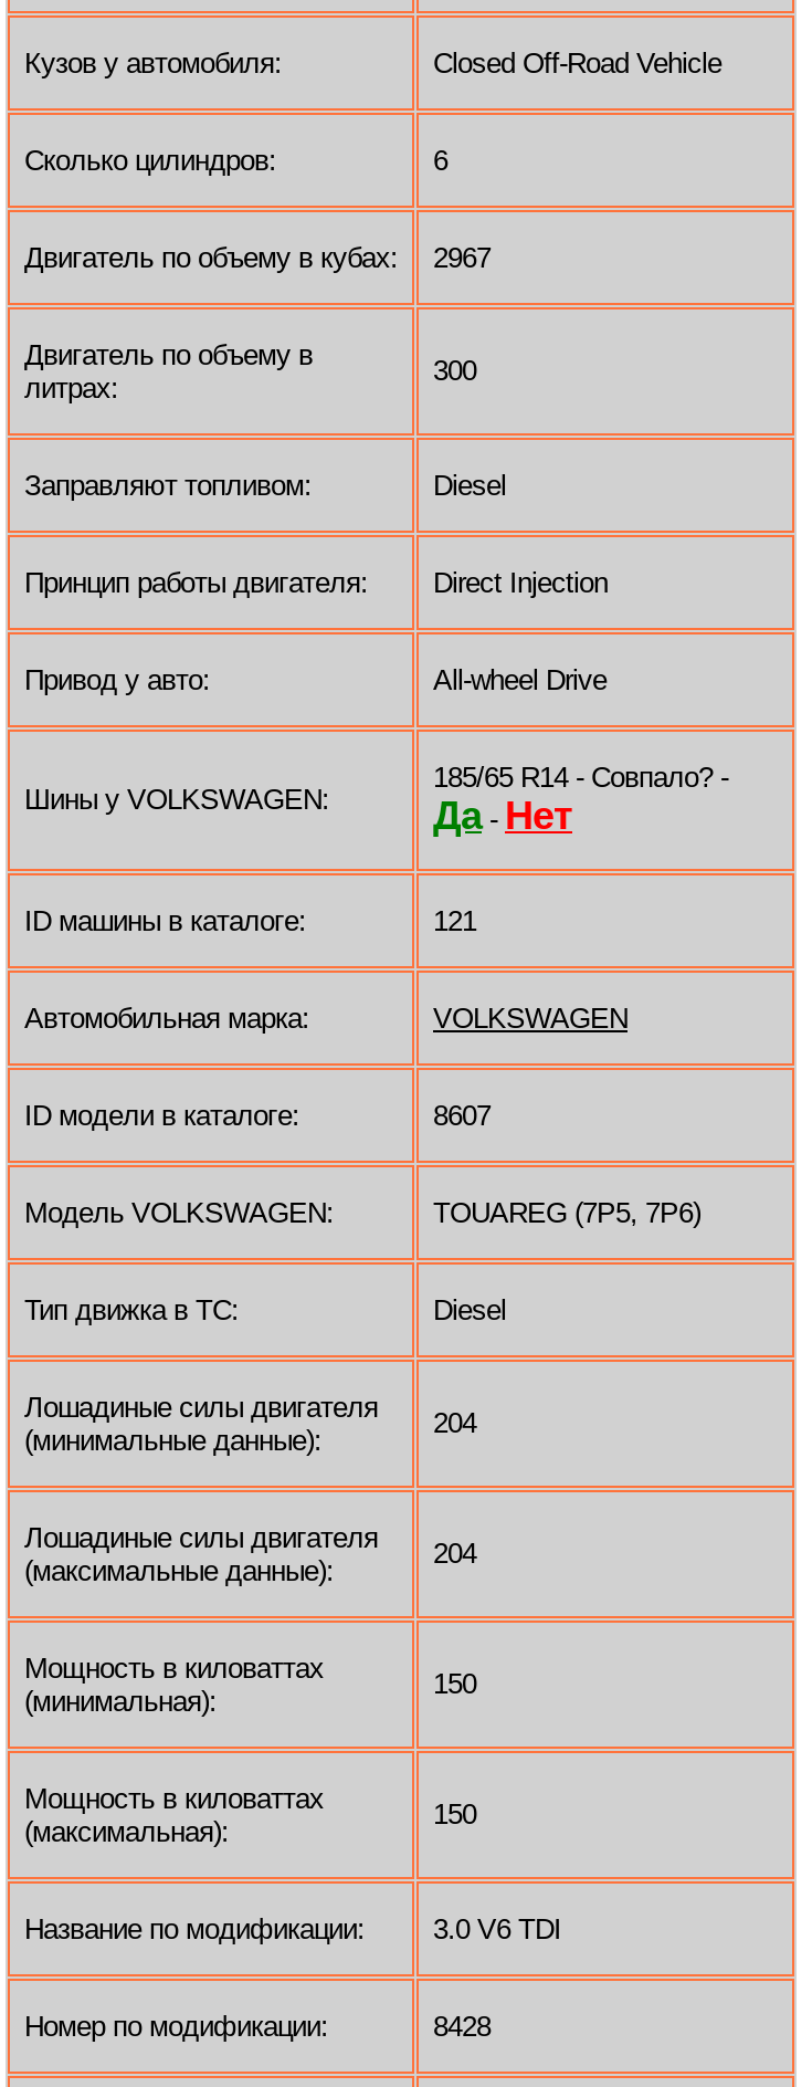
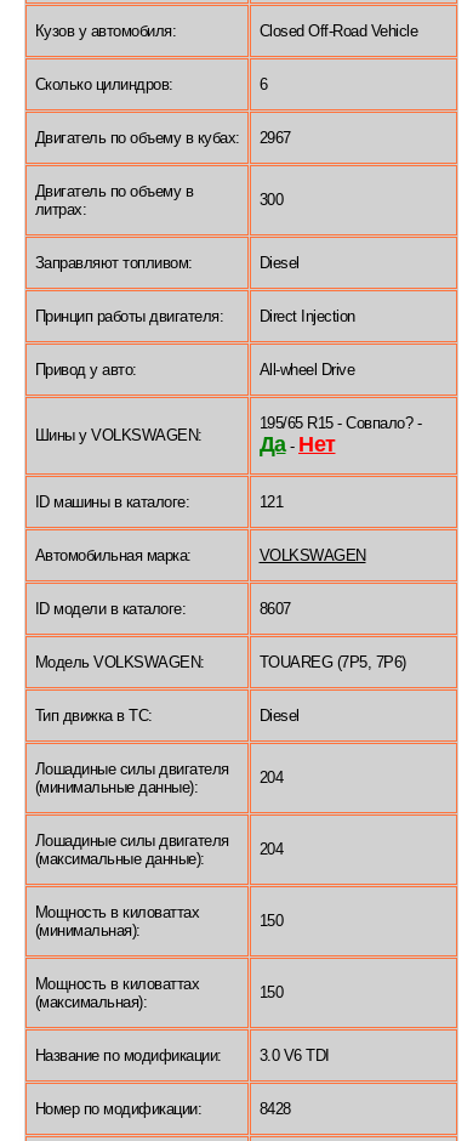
- 185/65 R14 - Совпало? -
+ 195/65 R15 - Совпало? -
